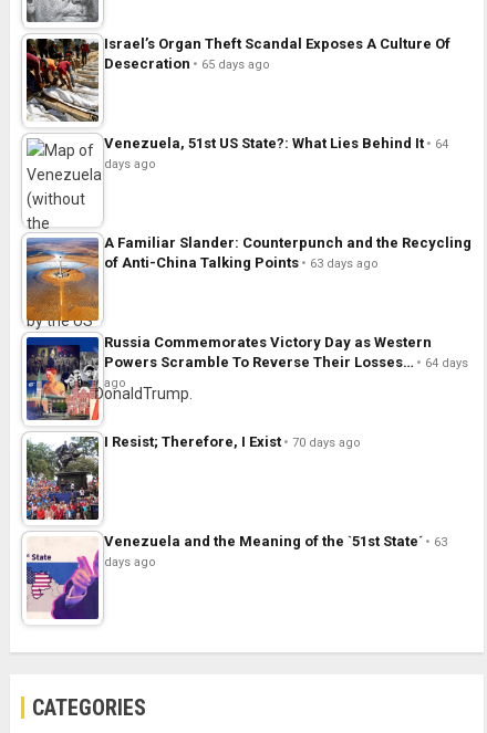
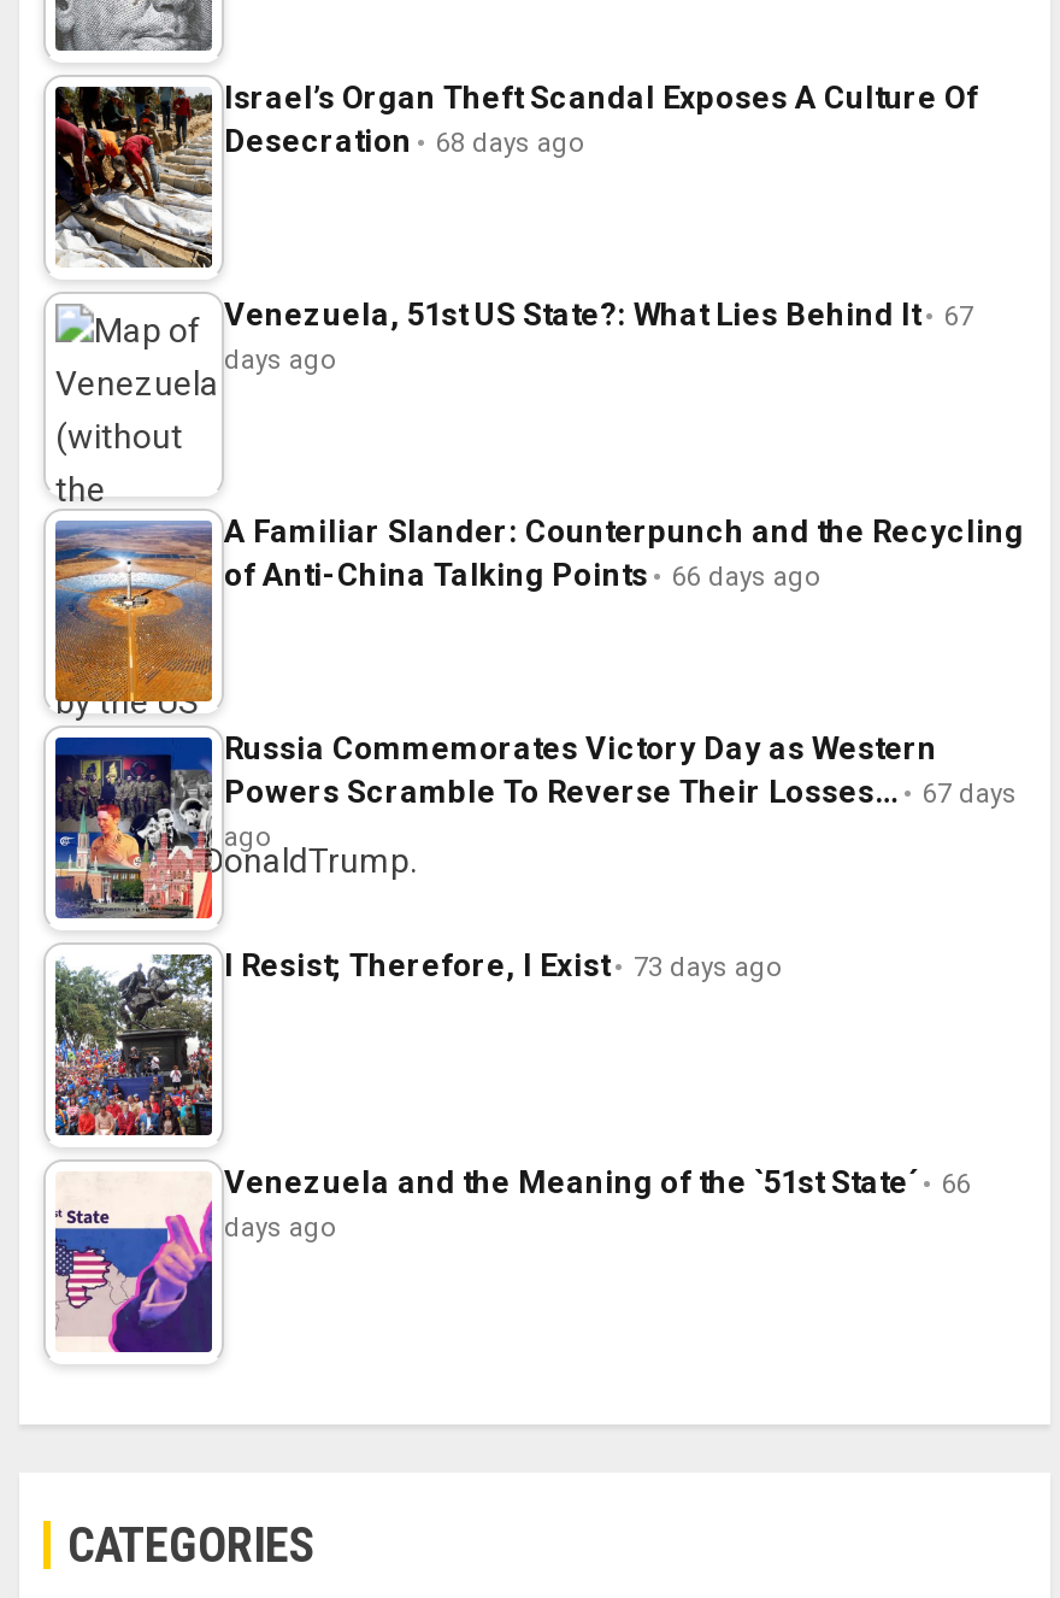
- Desecration 65 days ago
+ Desecration 68 days ago

- Venezuela, 51st US State?: What Lies Behind It 64
+ Venezuela, 51st US State?: What Lies Behind It 67

- of Anti-China Talking Points 63 days ago
+ of Anti-China Talking Points 66 days ago

- Powers Scramble To Reverse Their Losses… 64 days
+ Powers Scramble To Reverse Their Losses… 67 days

- I Resist; Therefore, I Exist 70 days ago
+ I Resist; Therefore, I Exist 73 days ago

- Venezuela and the Meaning of the `51st State´ 63
+ Venezuela and the Meaning of the `51st State´ 66
